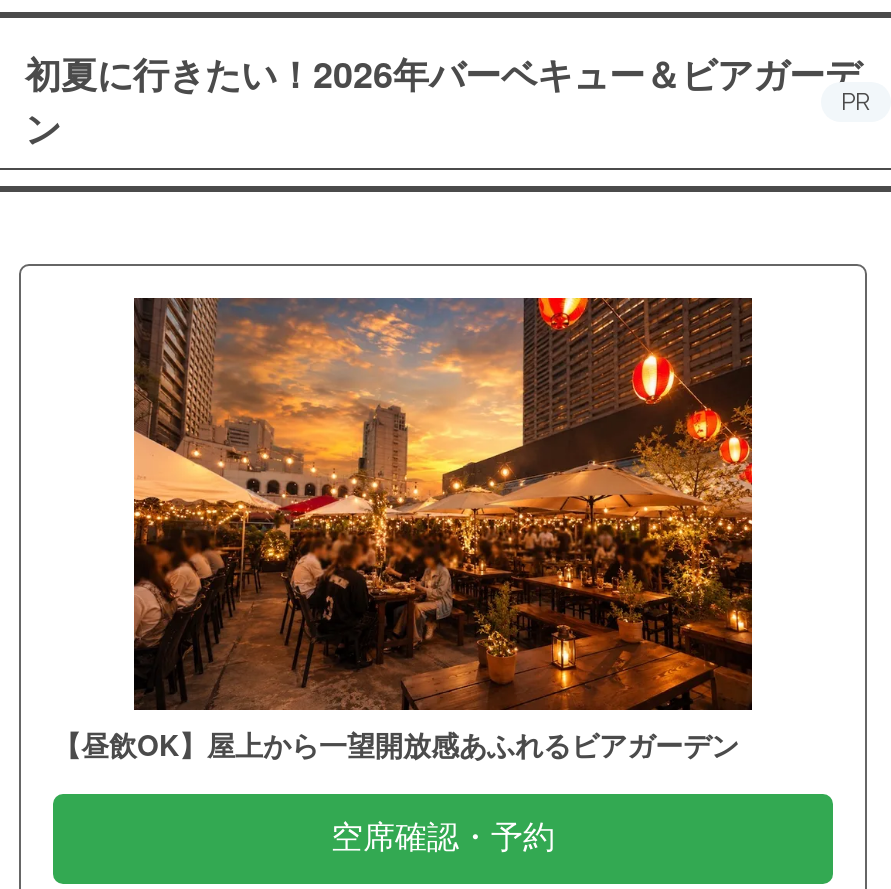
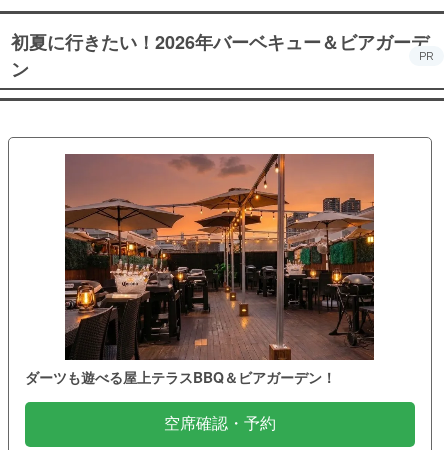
- [image]
- 【昼飲OK】屋上から一望開放感あふれるビアガーデン
+ [image]
+ ダーツも遊べる屋上テラスBBQ＆ビアガーデン！
